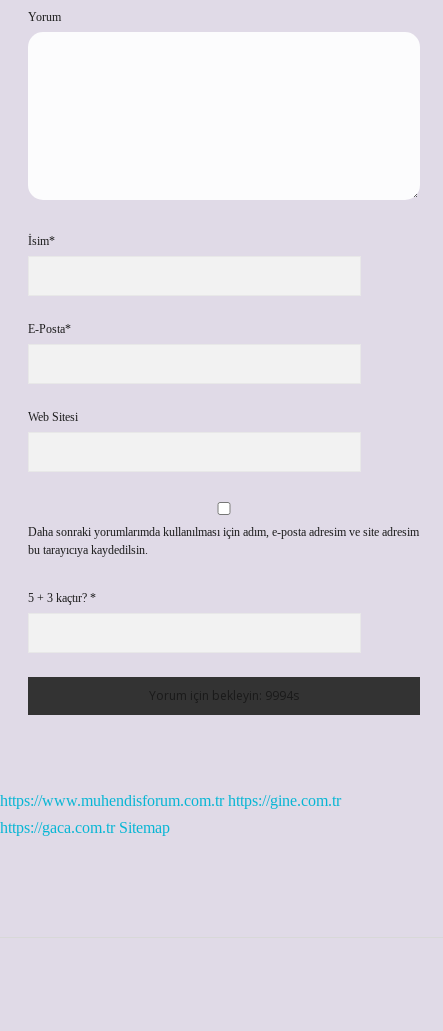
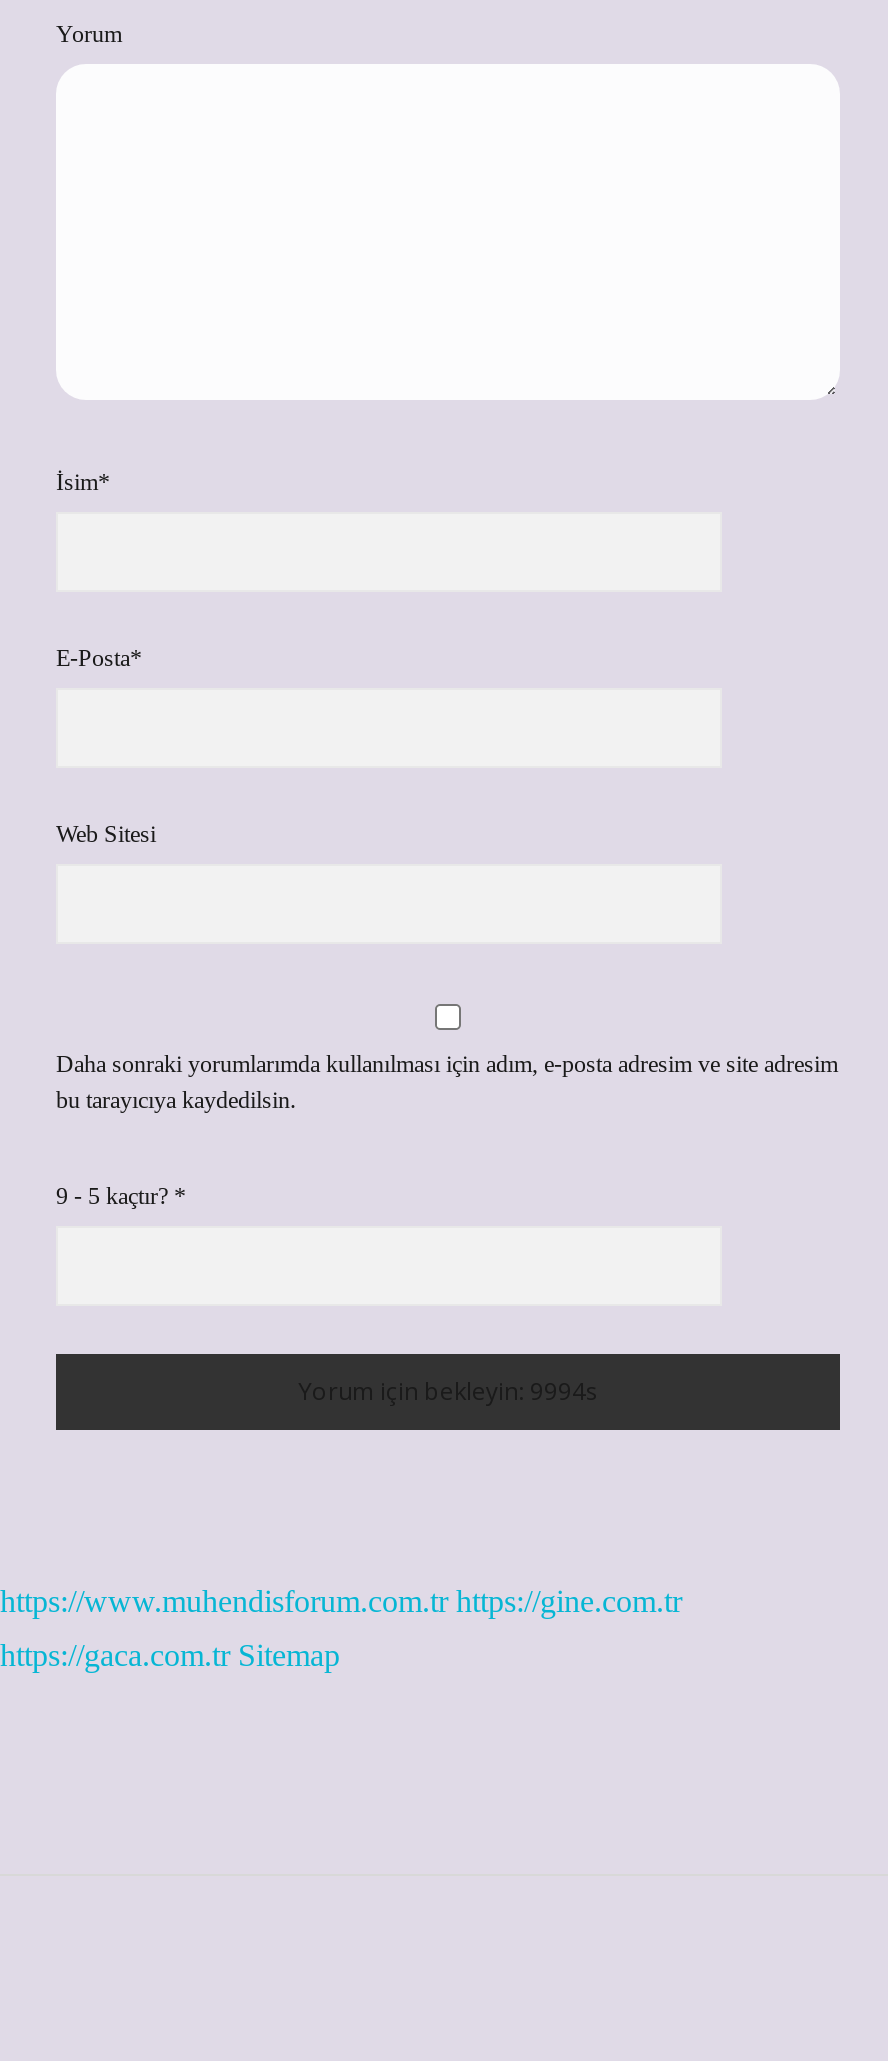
- 5 + 3 kaçtır? *
+ 9 - 5 kaçtır? *
